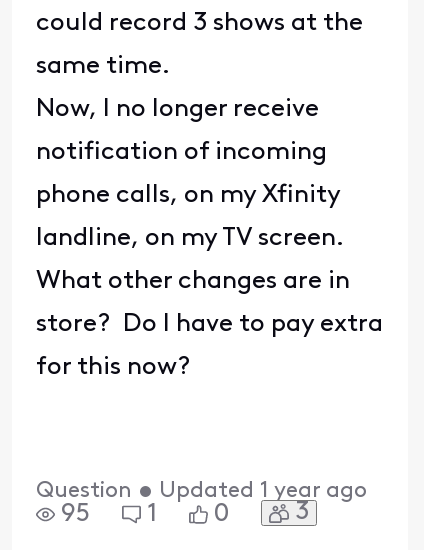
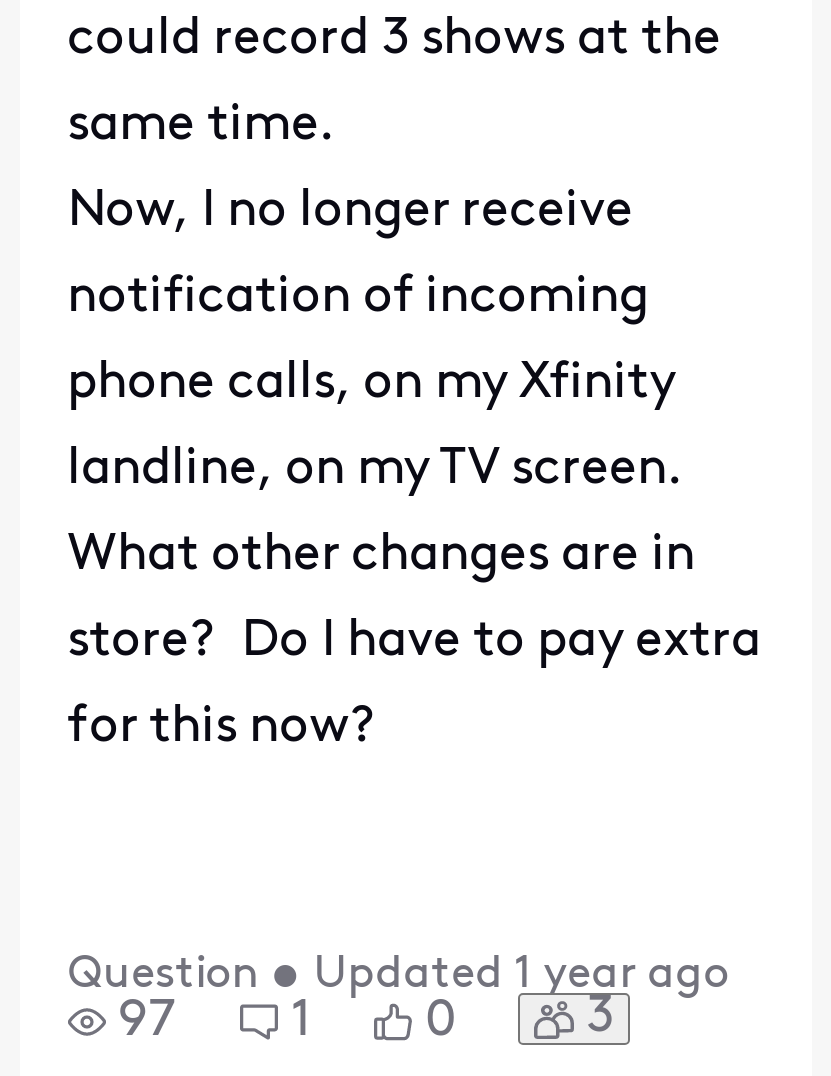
- 95
+ 97
